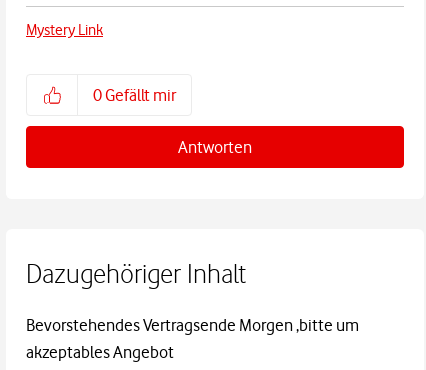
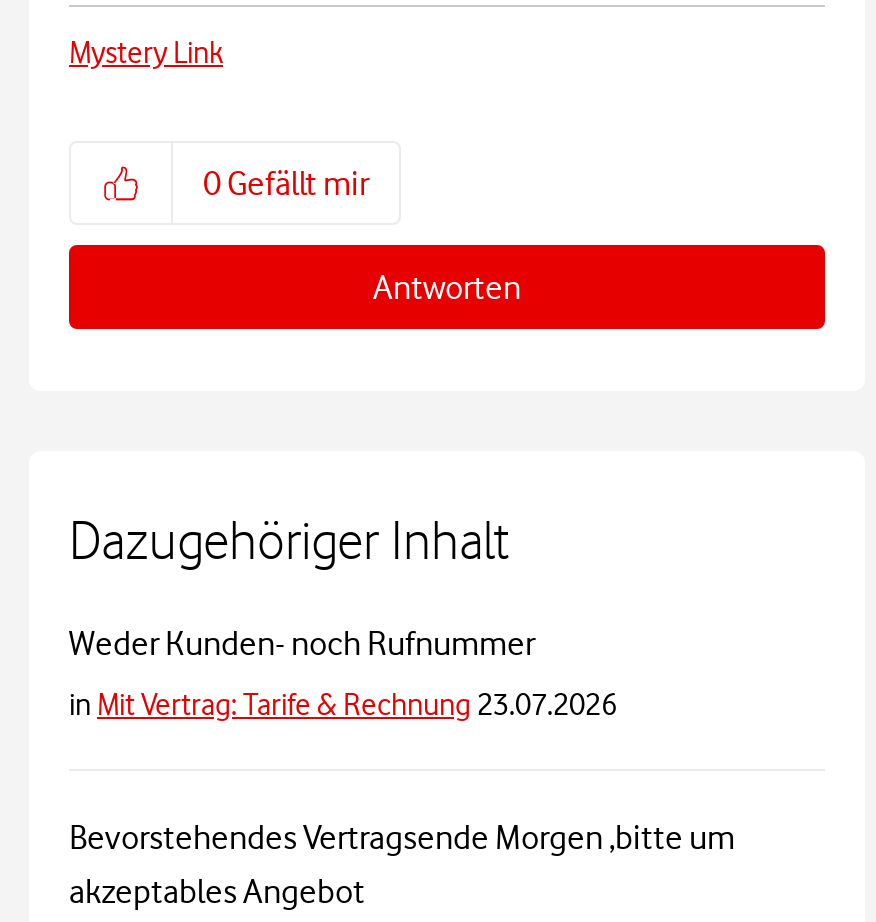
+ Weder Kunden- noch Rufnummer
+ in Mit Vertrag: Tarife & Rechnung 23.07.2026
